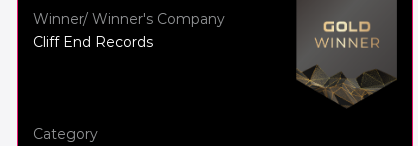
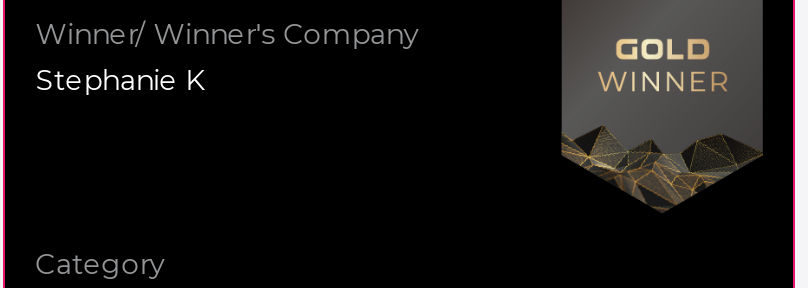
- Cliff End Records
+ Stephanie K
